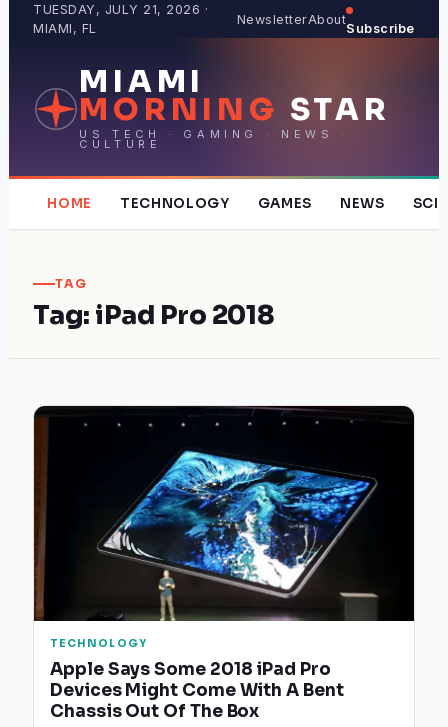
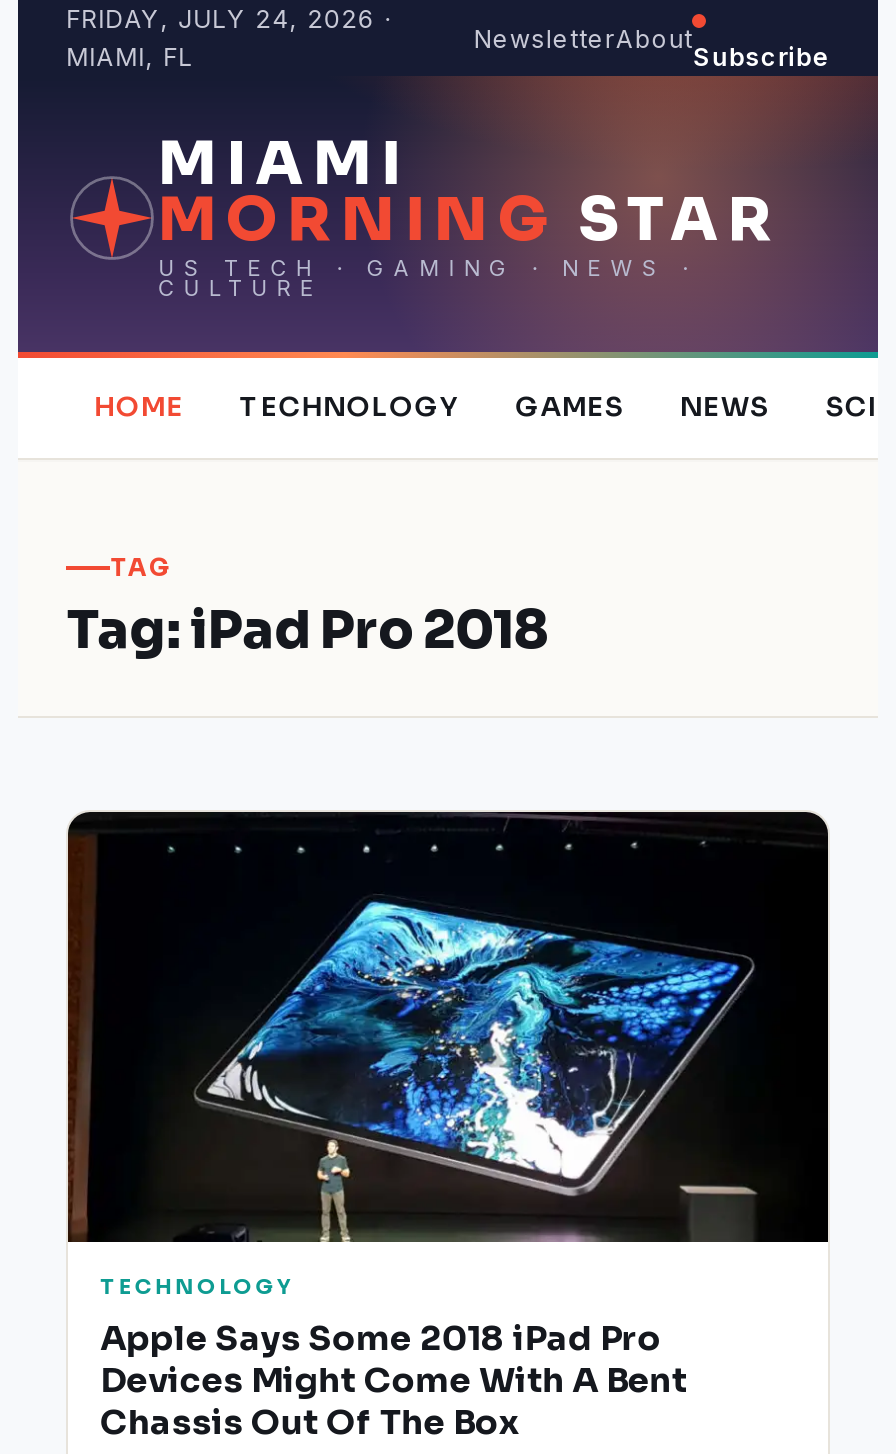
- TUESDAY, JULY 21, 2026 ·
+ FRIDAY, JULY 24, 2026 ·
